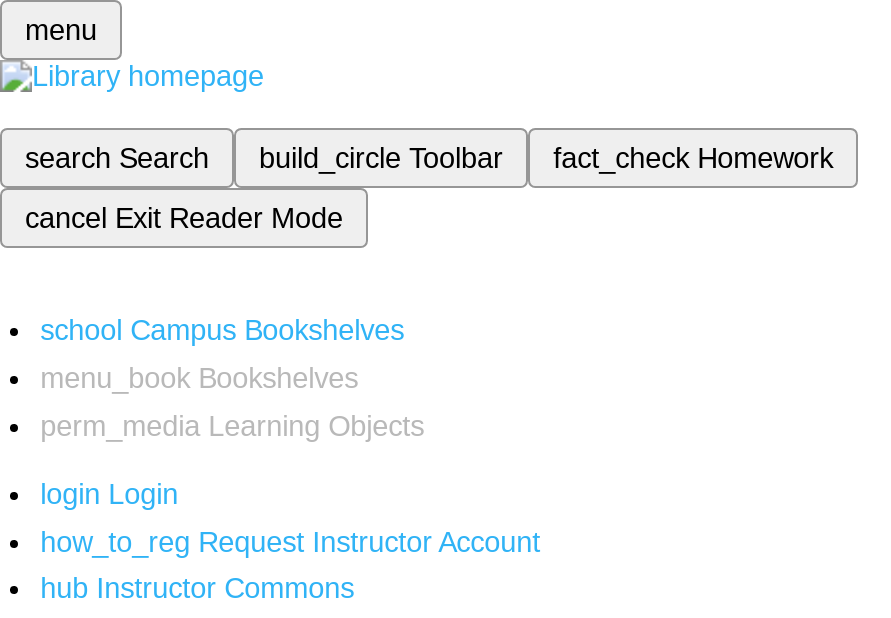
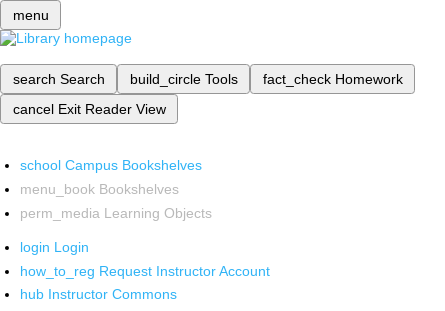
- build_circle Toolbar
+ build_circle Tools

- cancel Exit Reader Mode
+ cancel Exit Reader View
